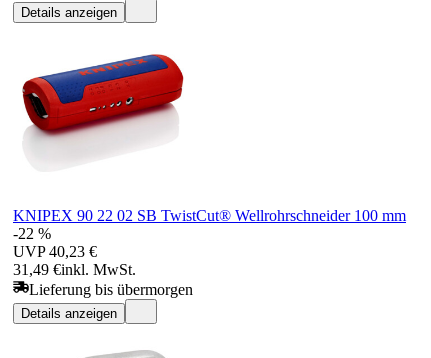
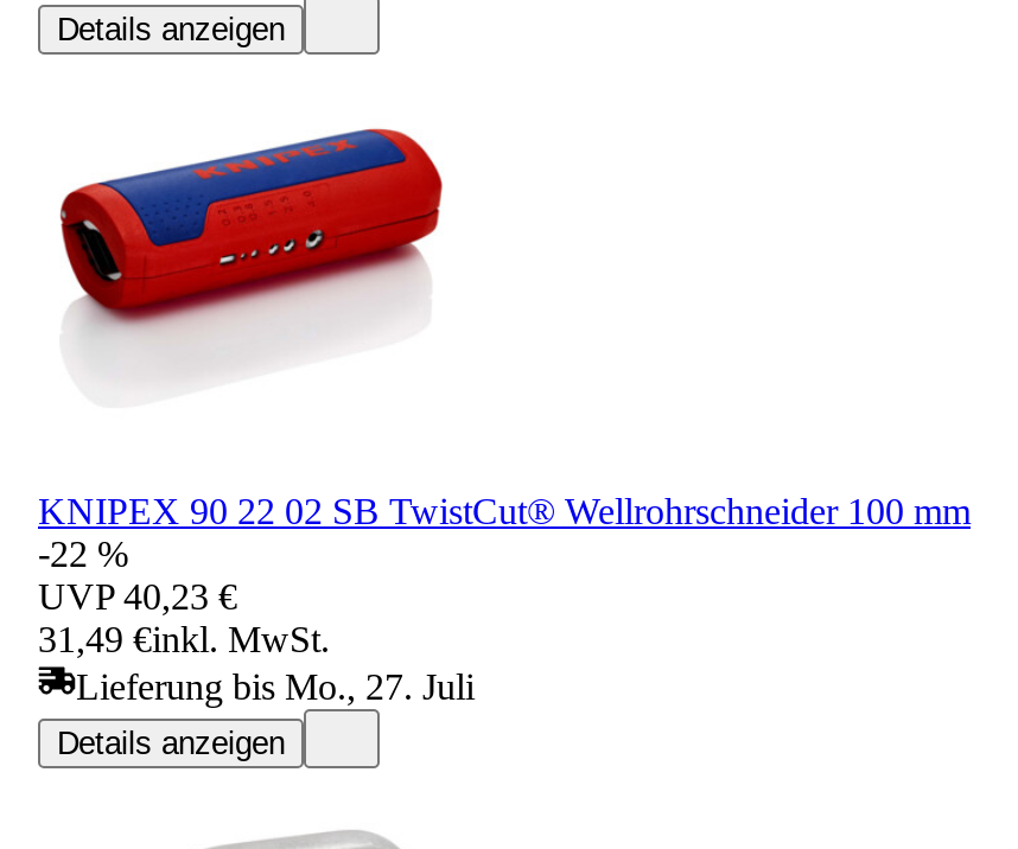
- Lieferung bis übermorgen
+ Lieferung bis Mo., 27. Juli
